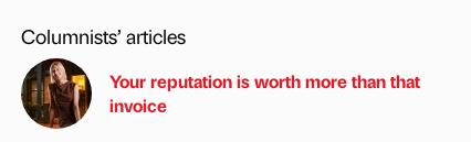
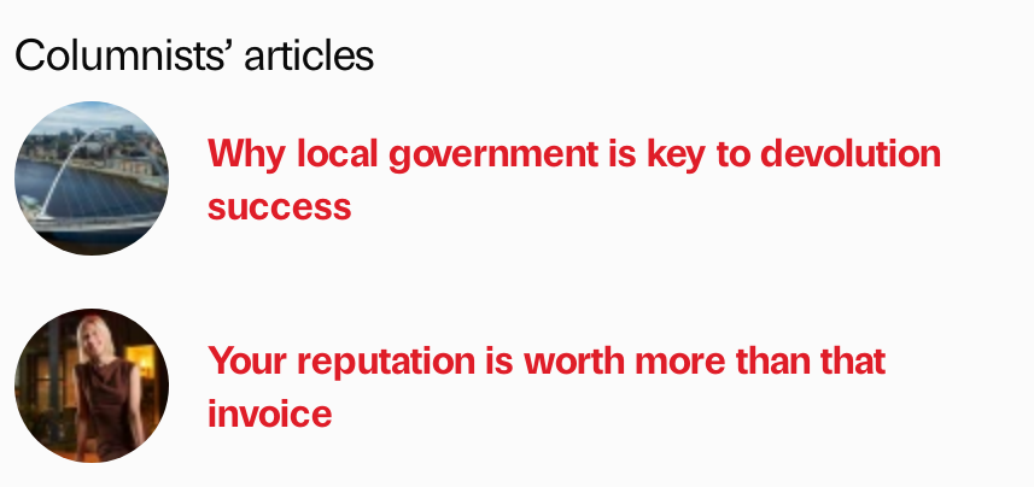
+ [image]
+ Why local government is key to devolution
+ success
